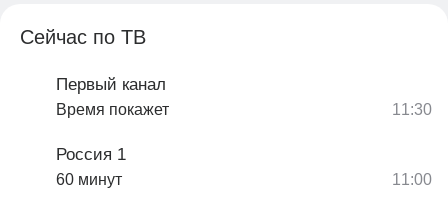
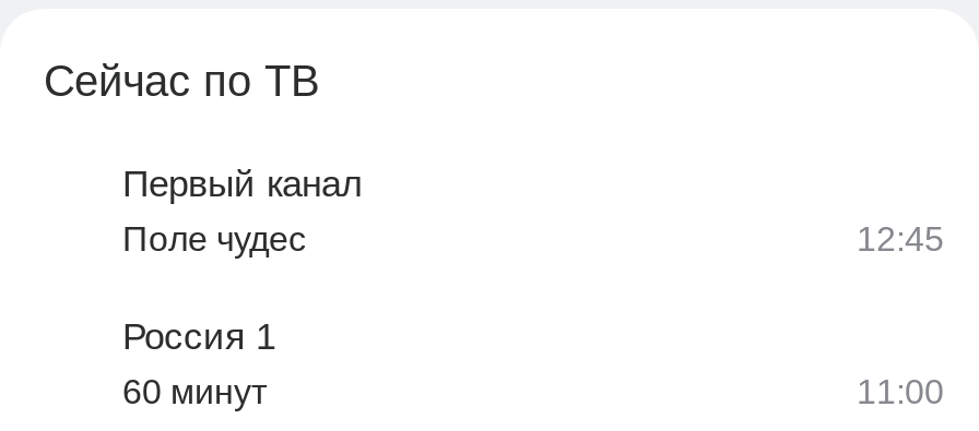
- Время покажет
+ Поле чудес
